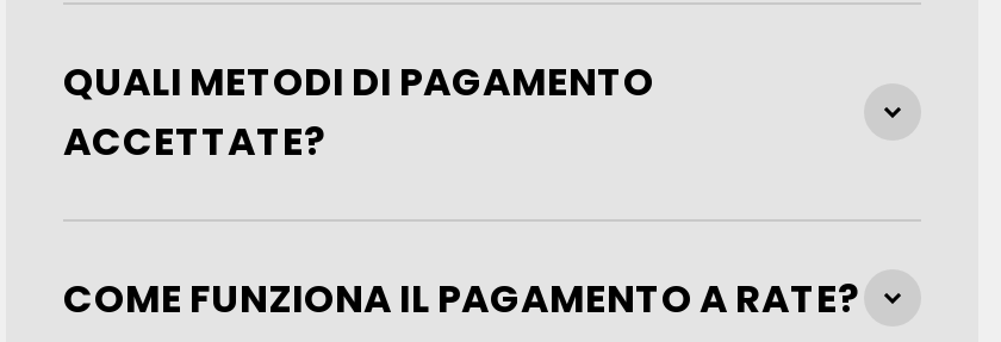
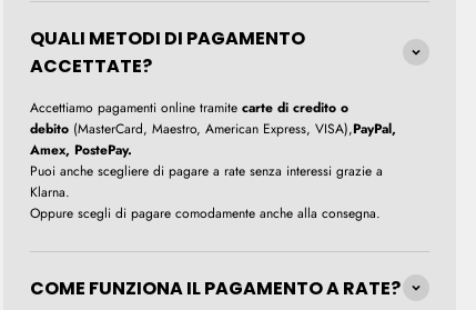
+ Accettiamo pagamenti online tramite carte di credito o
+ debito (MasterCard, Maestro, American Express, VISA),PayPal,
+ Amex, PostePay.
+ Puoi anche scegliere di pagare a rate senza interessi grazie a
+ Klarna.
+ Oppure scegli di pagare comodamente anche alla consegna.
